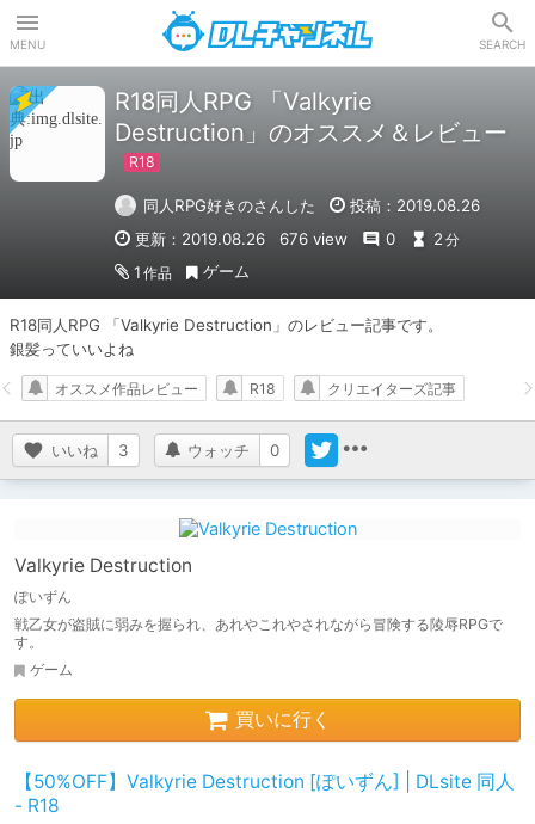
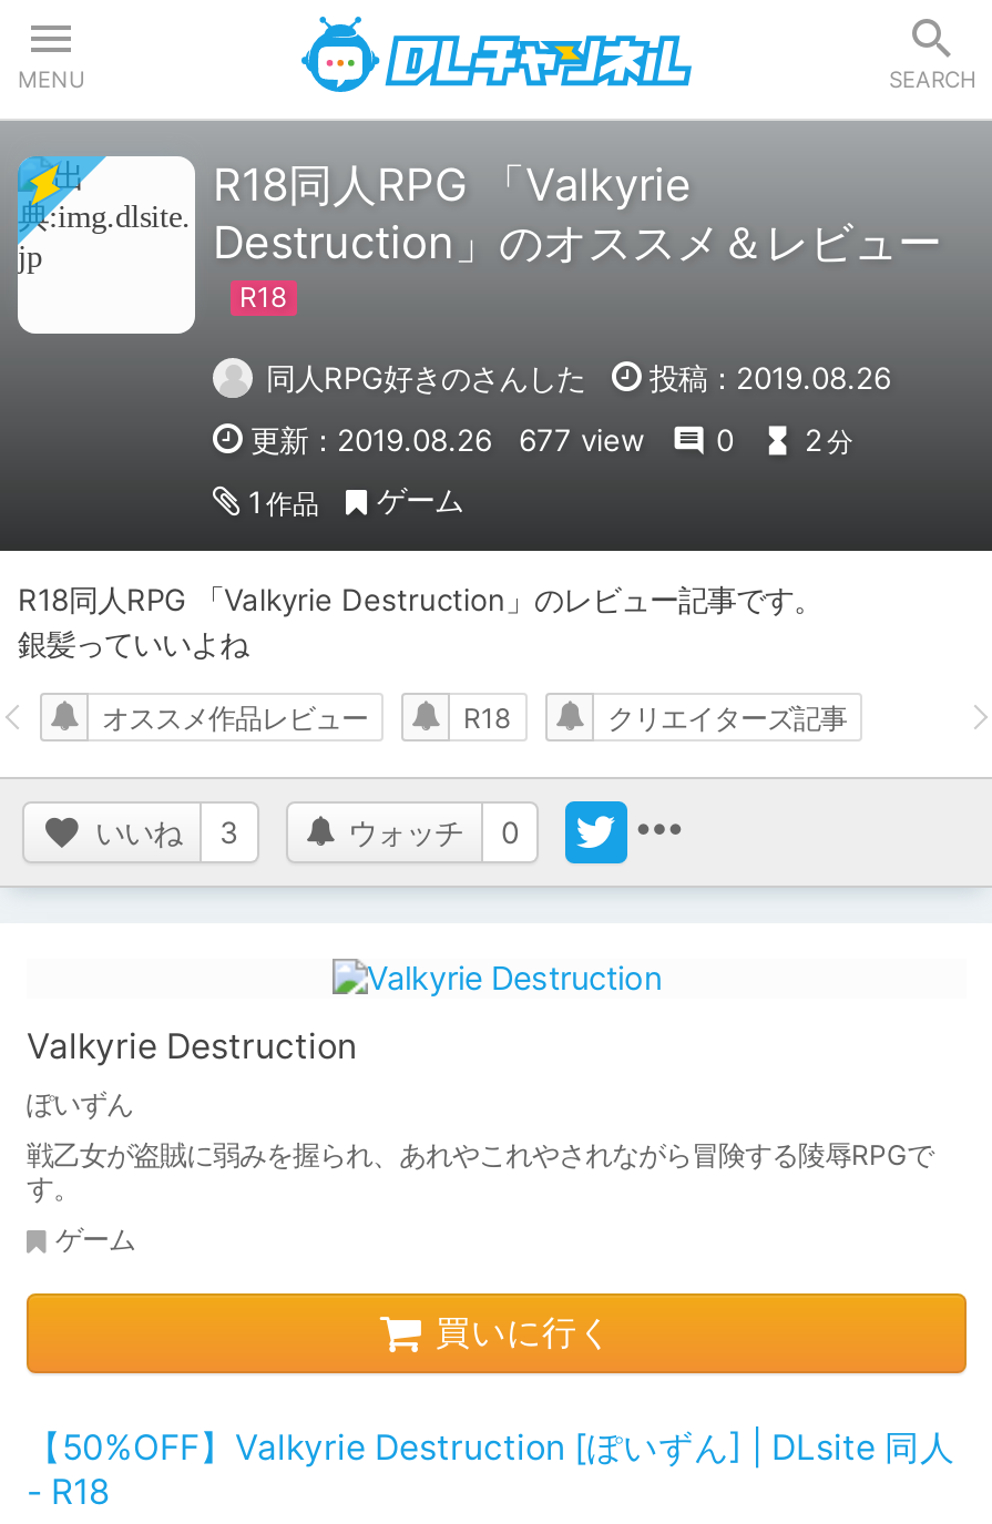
- 更新：2019.08.26 676 view 0 2 分
+ 更新：2019.08.26 677 view 0 2 分
